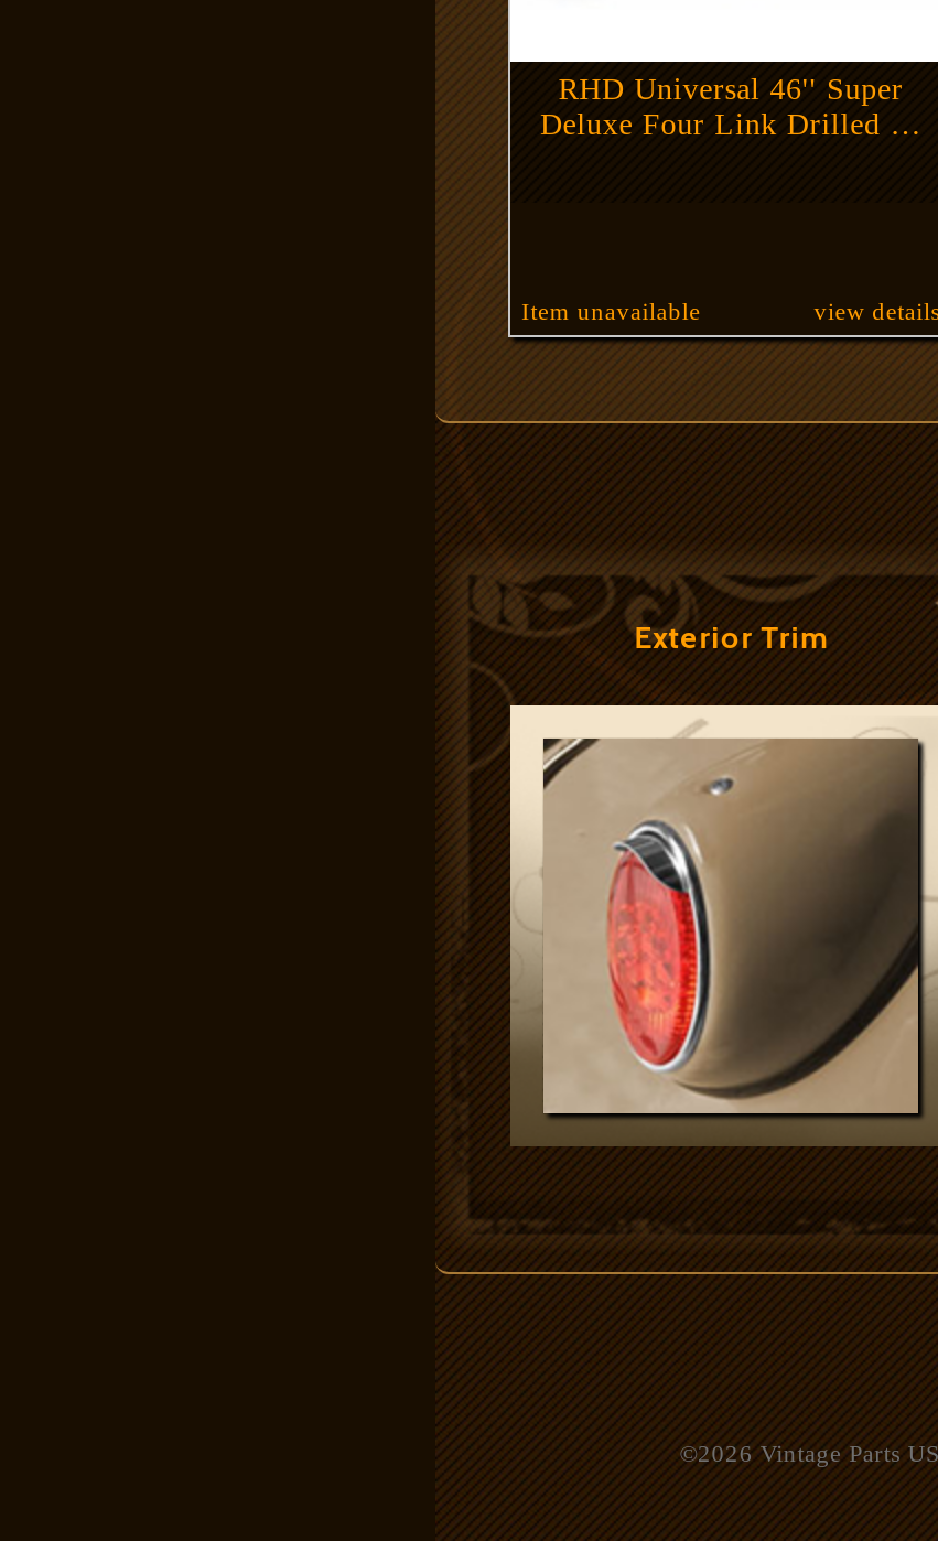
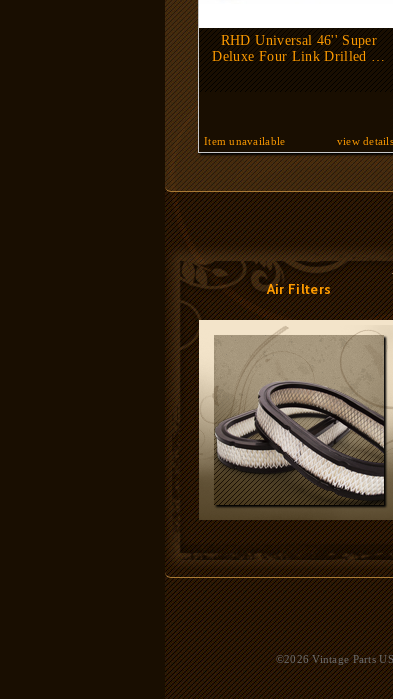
- Exterior Trim
+ Air Filters

- [image]
+ [image]
